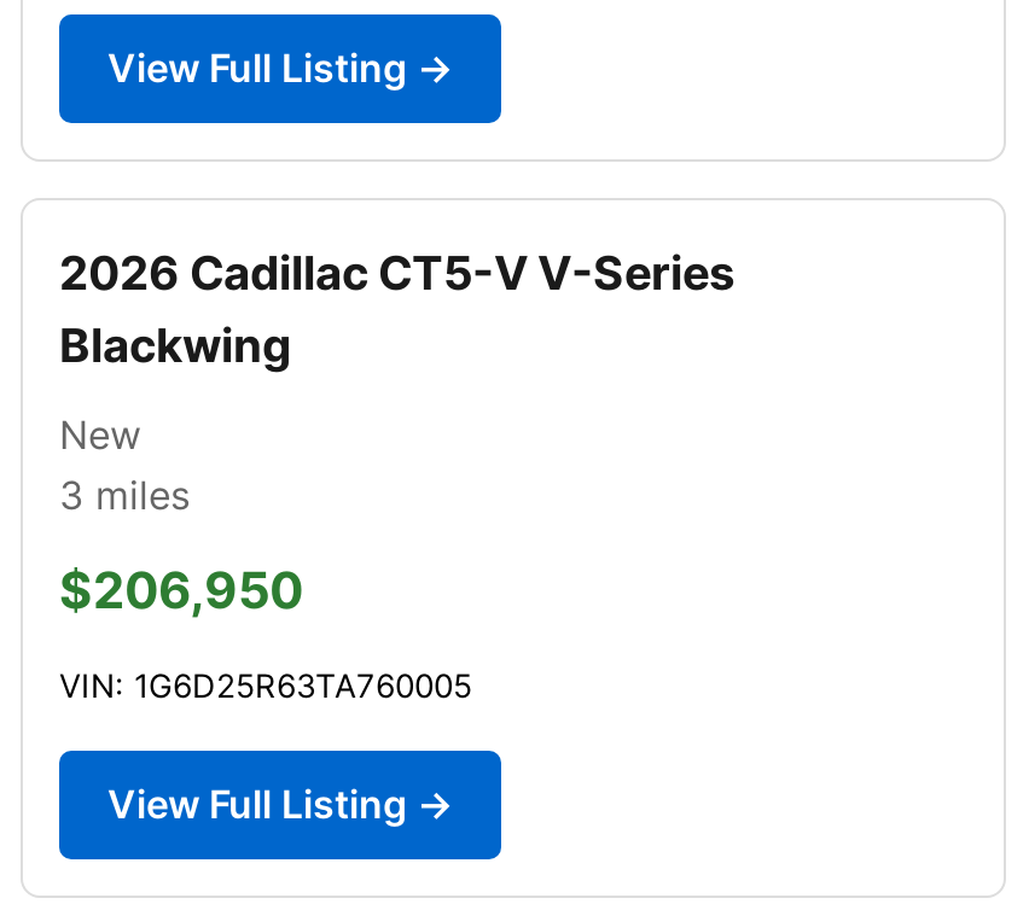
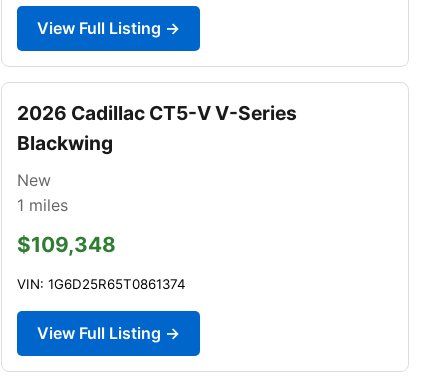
- 3 miles
+ 1 miles

- $206,950
+ $109,348

- VIN: 1G6D25R63TA760005
+ VIN: 1G6D25R65T0861374
